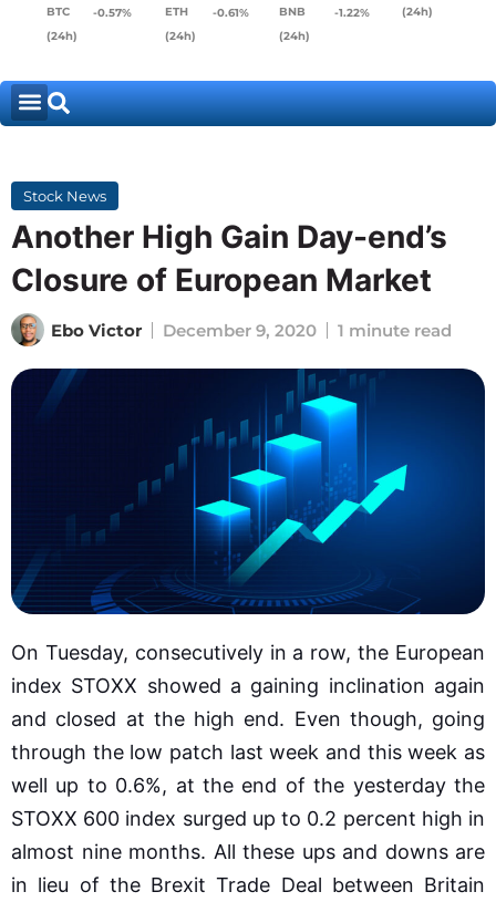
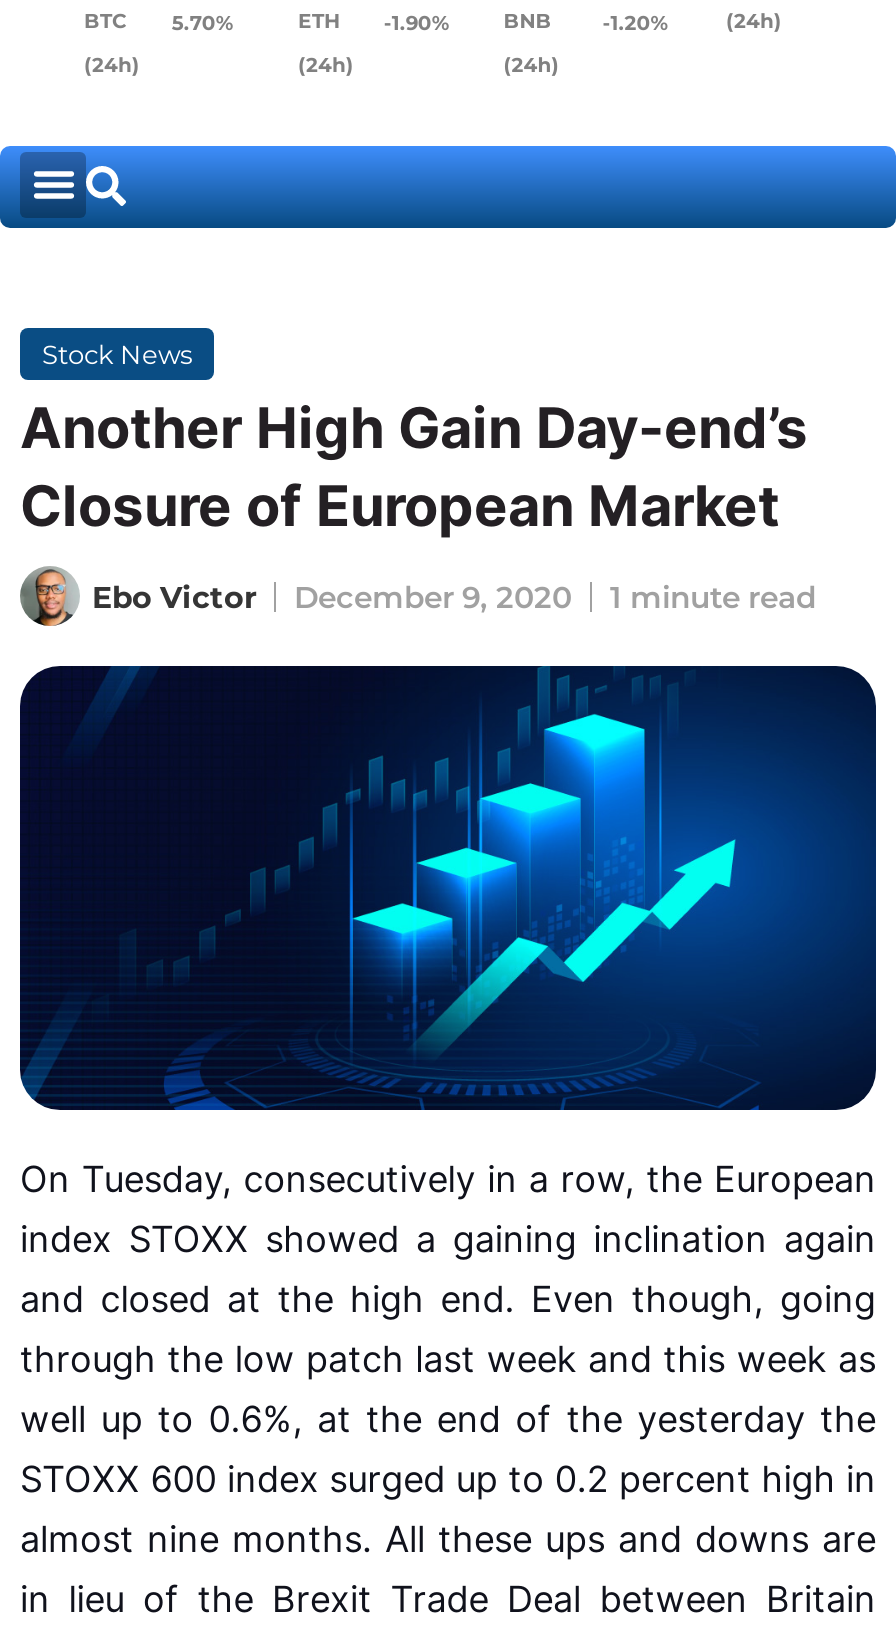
- BTC -0.57%
+ BTC 5.70%

- ETH -0.61%
+ ETH -1.90%

- -1.22%
+ -1.20%
